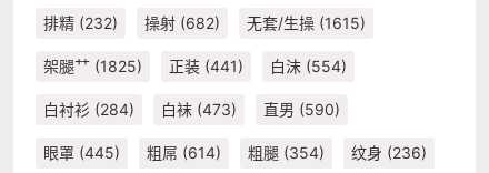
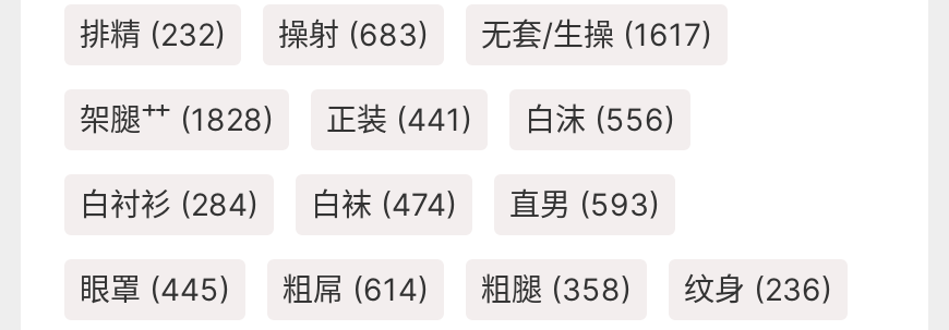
- 操射(682)
+ 操射(683)

- 无套/生操(1615)
+ 无套/生操(1617)

- 架腿艹(1825)
+ 架腿艹(1828)

- 白沫(554)
+ 白沫(556)

- 白袜(473)
+ 白袜(474)

- 直男(590)
+ 直男(593)

- 眼罩(445) 粗屌(614) 粗腿(354) 纹身(236)
+ 眼罩(445) 粗屌(614) 粗腿(358) 纹身(236)
